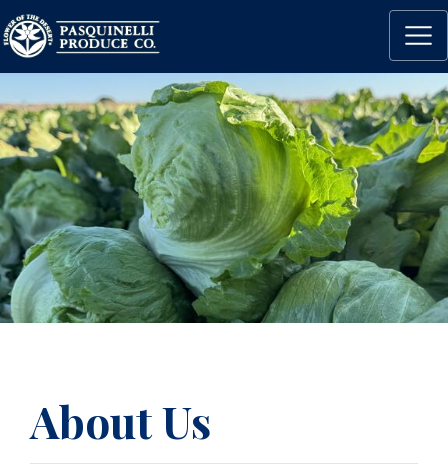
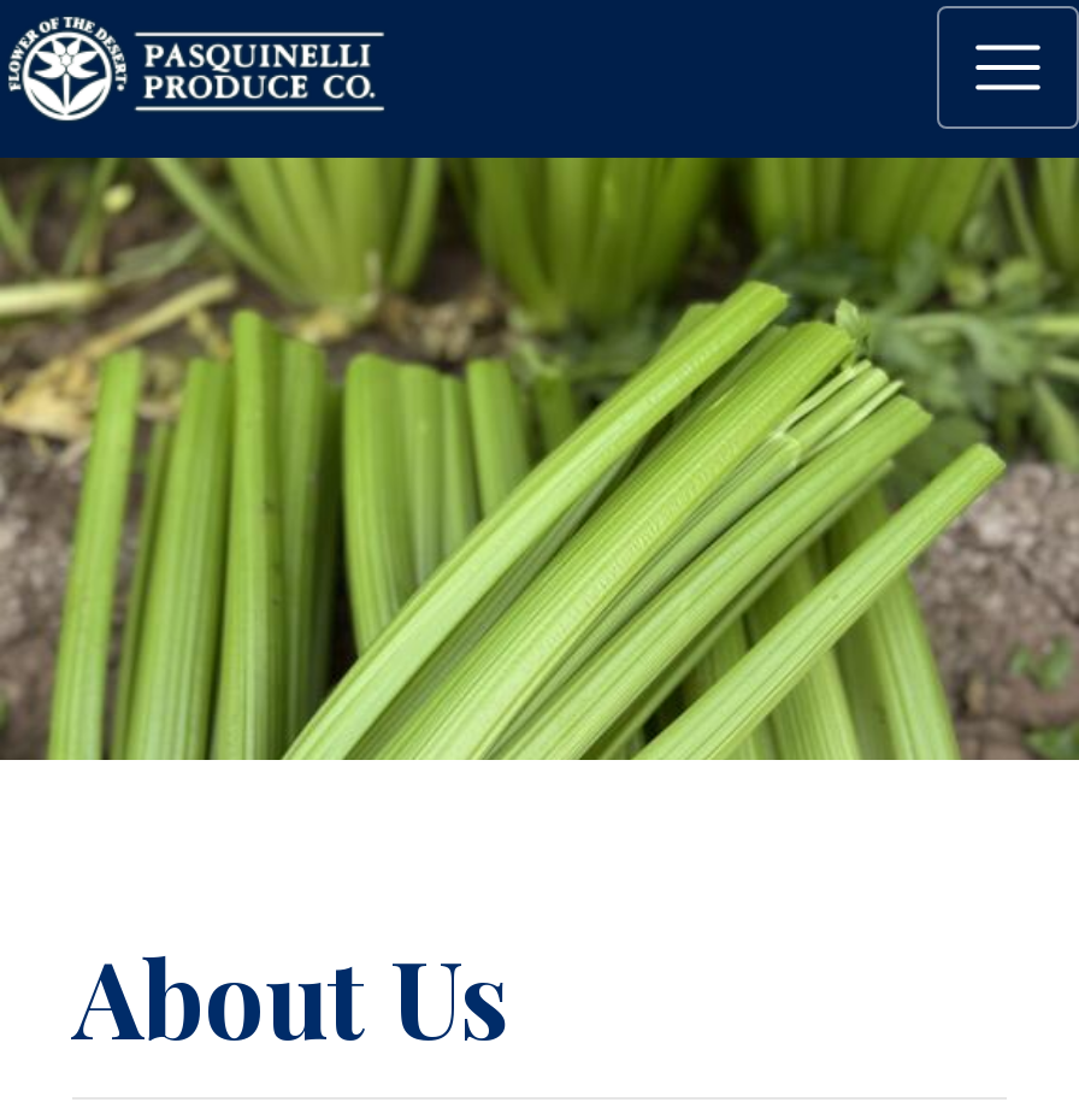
- [image]
+ [image]
